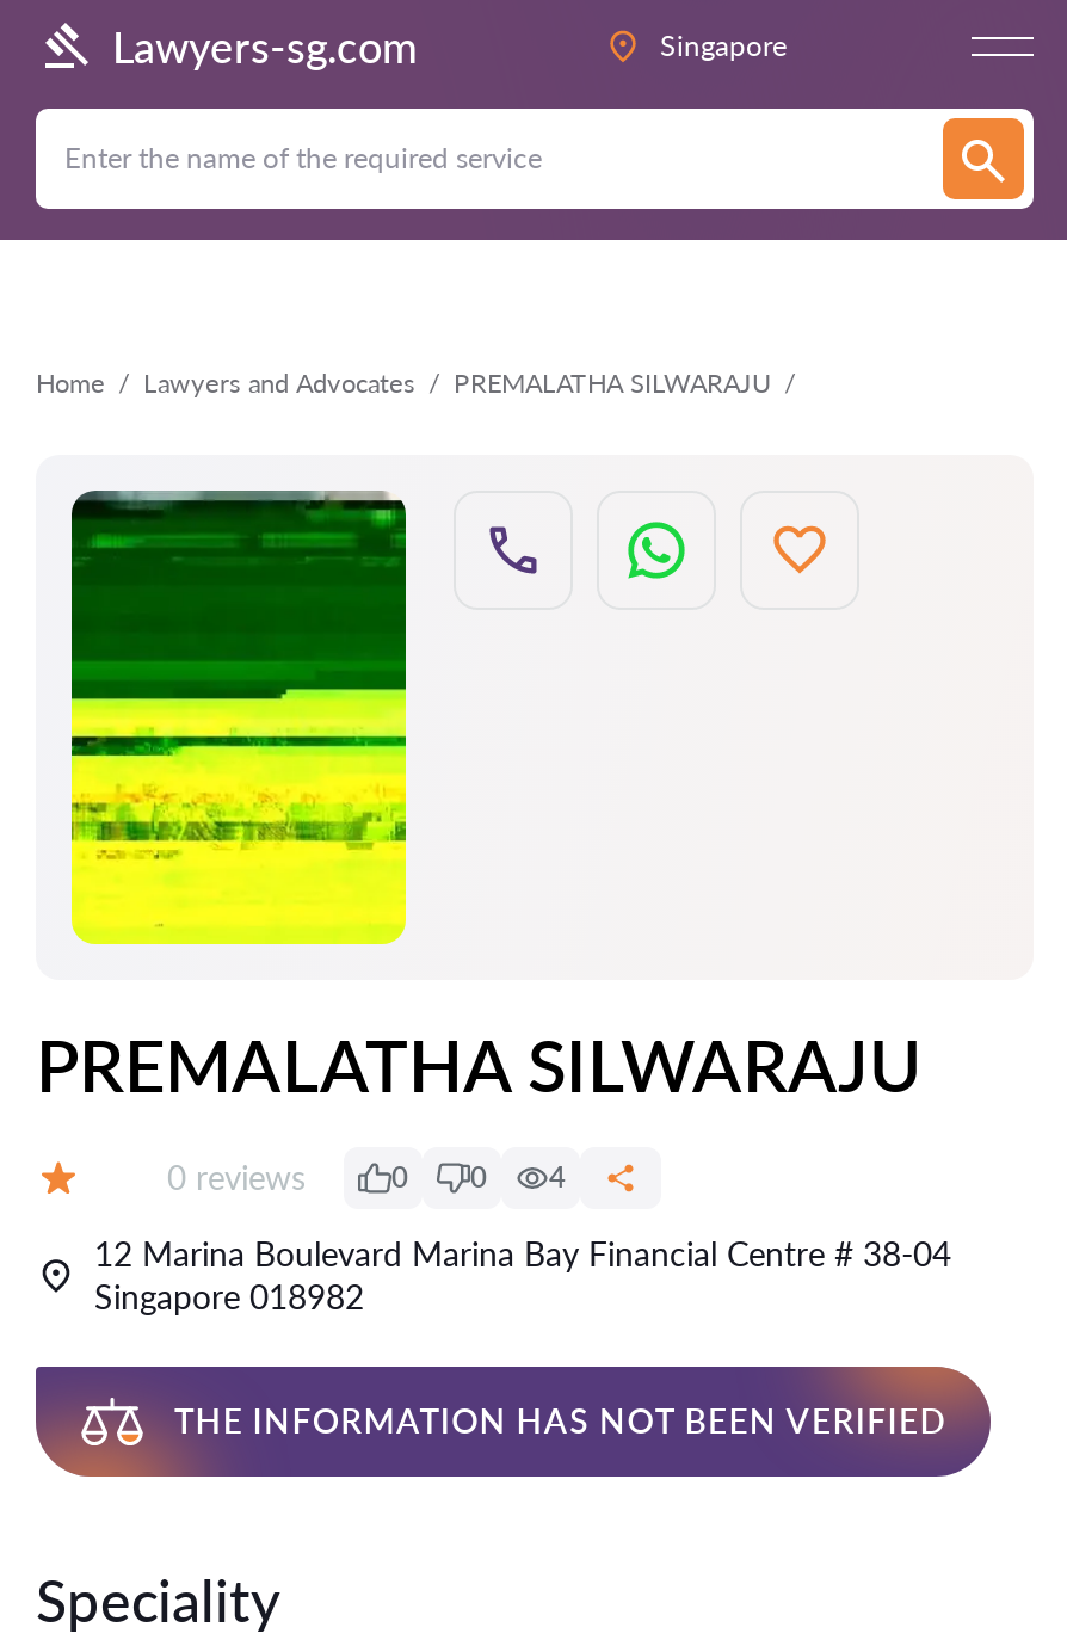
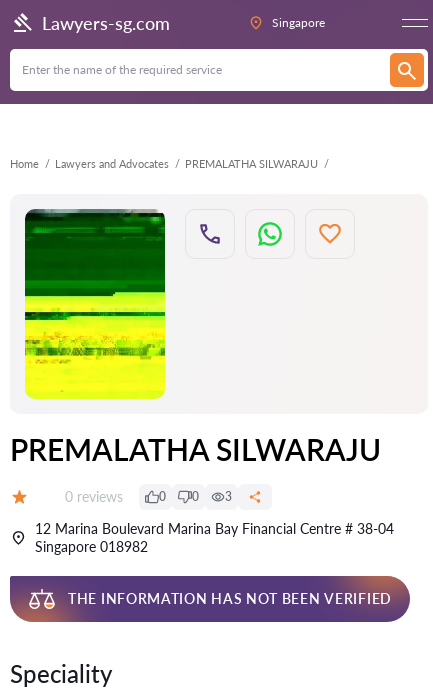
- 4
+ 3
